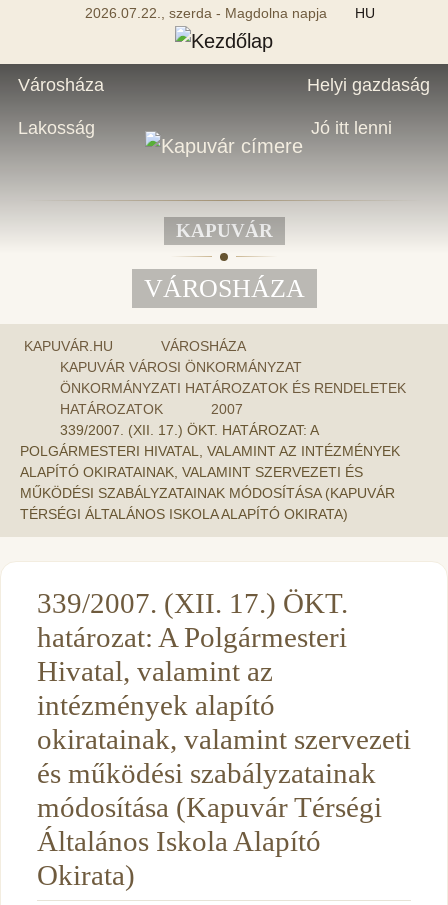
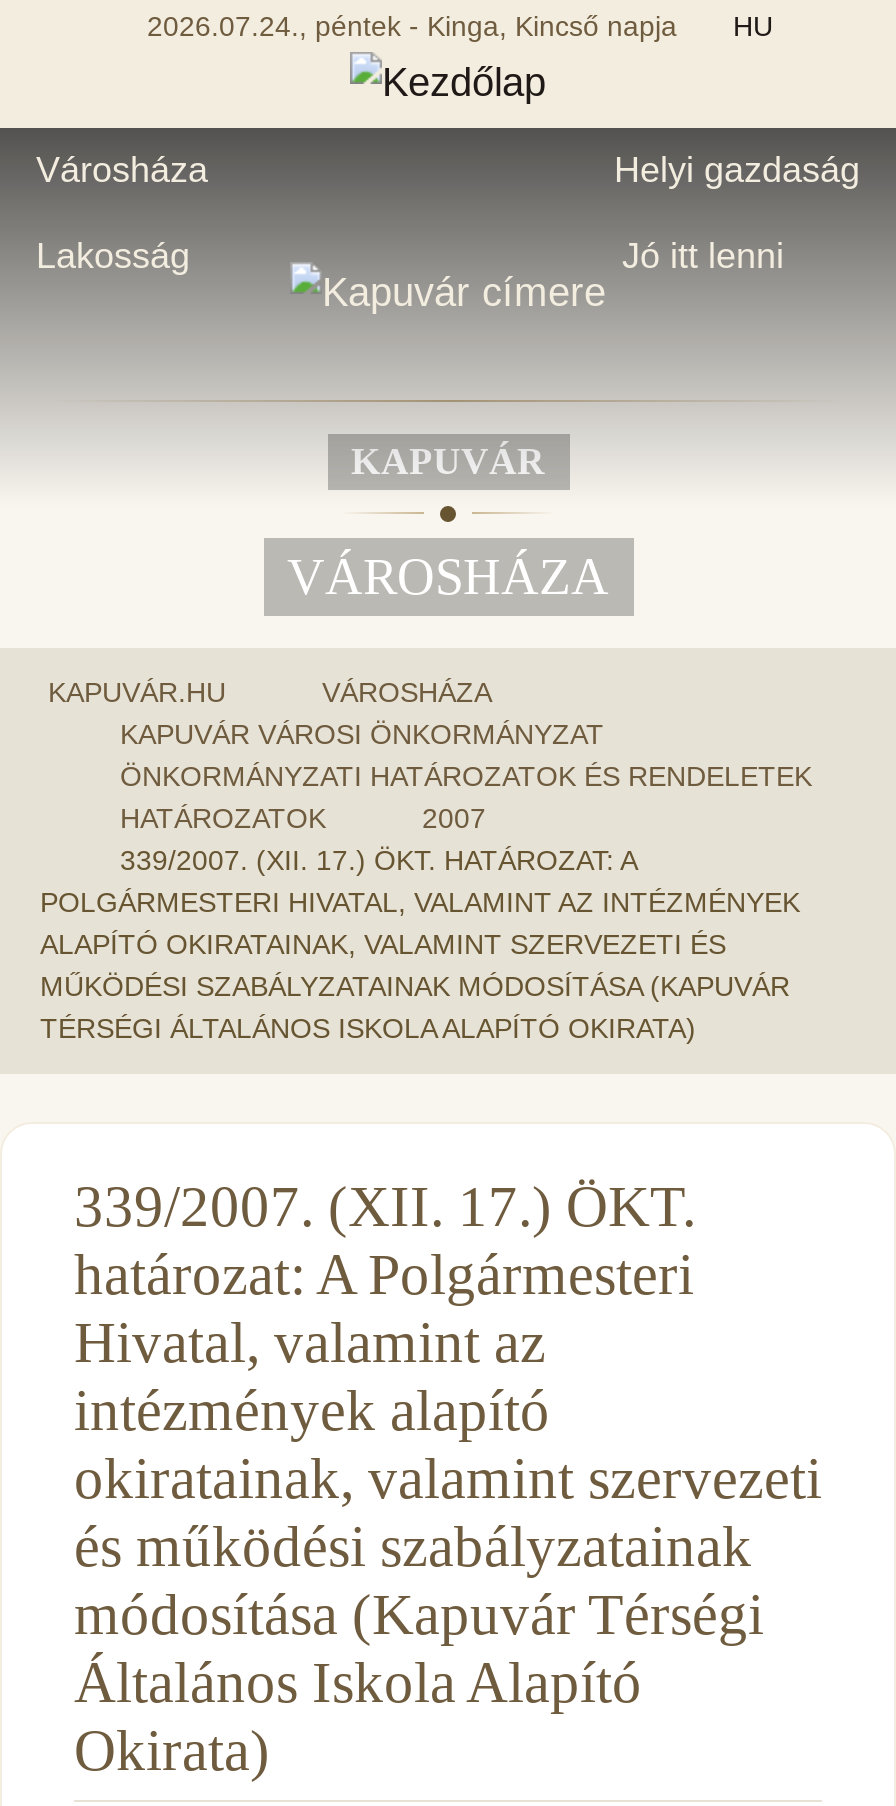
- 2026.07.22., szerda - Magdolna napja
+ 2026.07.24., péntek - Kinga, Kincső napja
